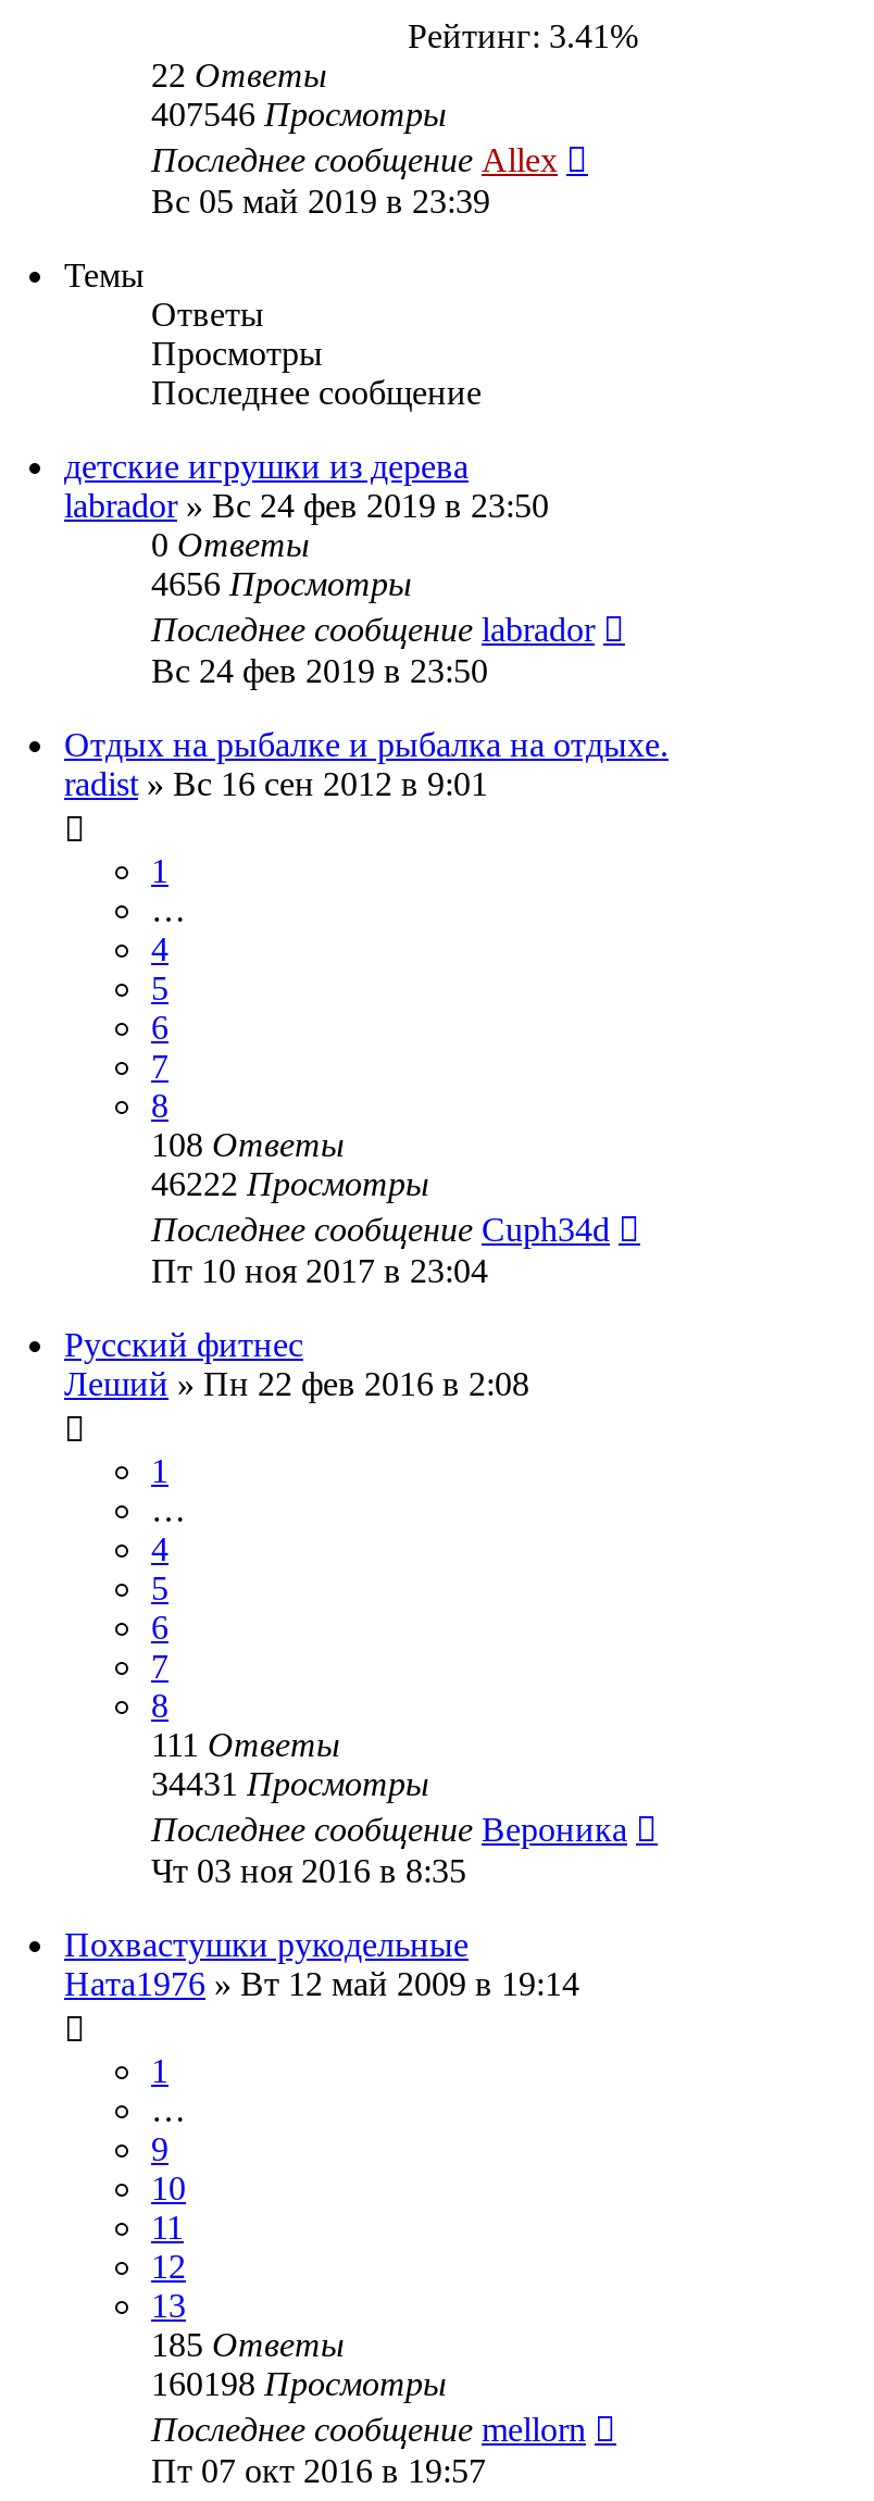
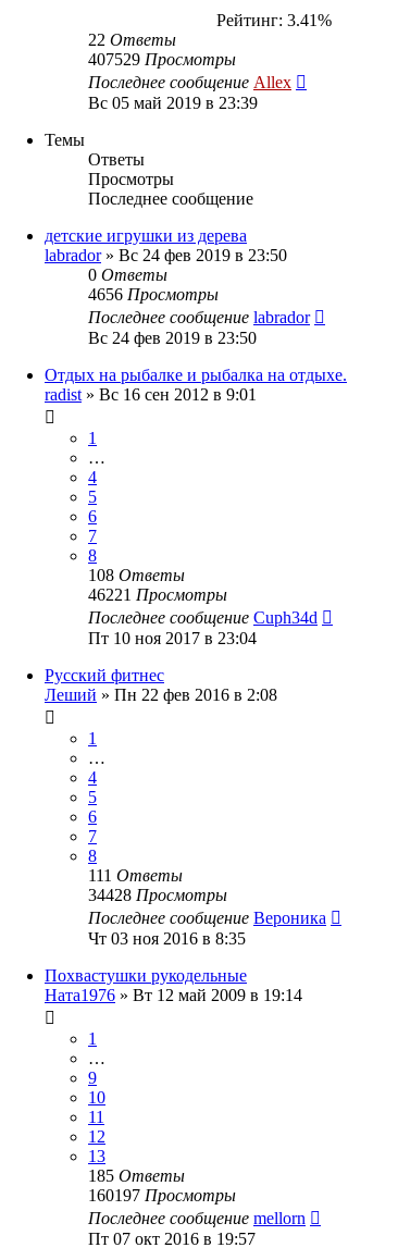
- 407546 Просмотры
+ 407529 Просмотры

- 46222 Просмотры
+ 46221 Просмотры

- 34431 Просмотры
+ 34428 Просмотры

- 160198 Просмотры
+ 160197 Просмотры
